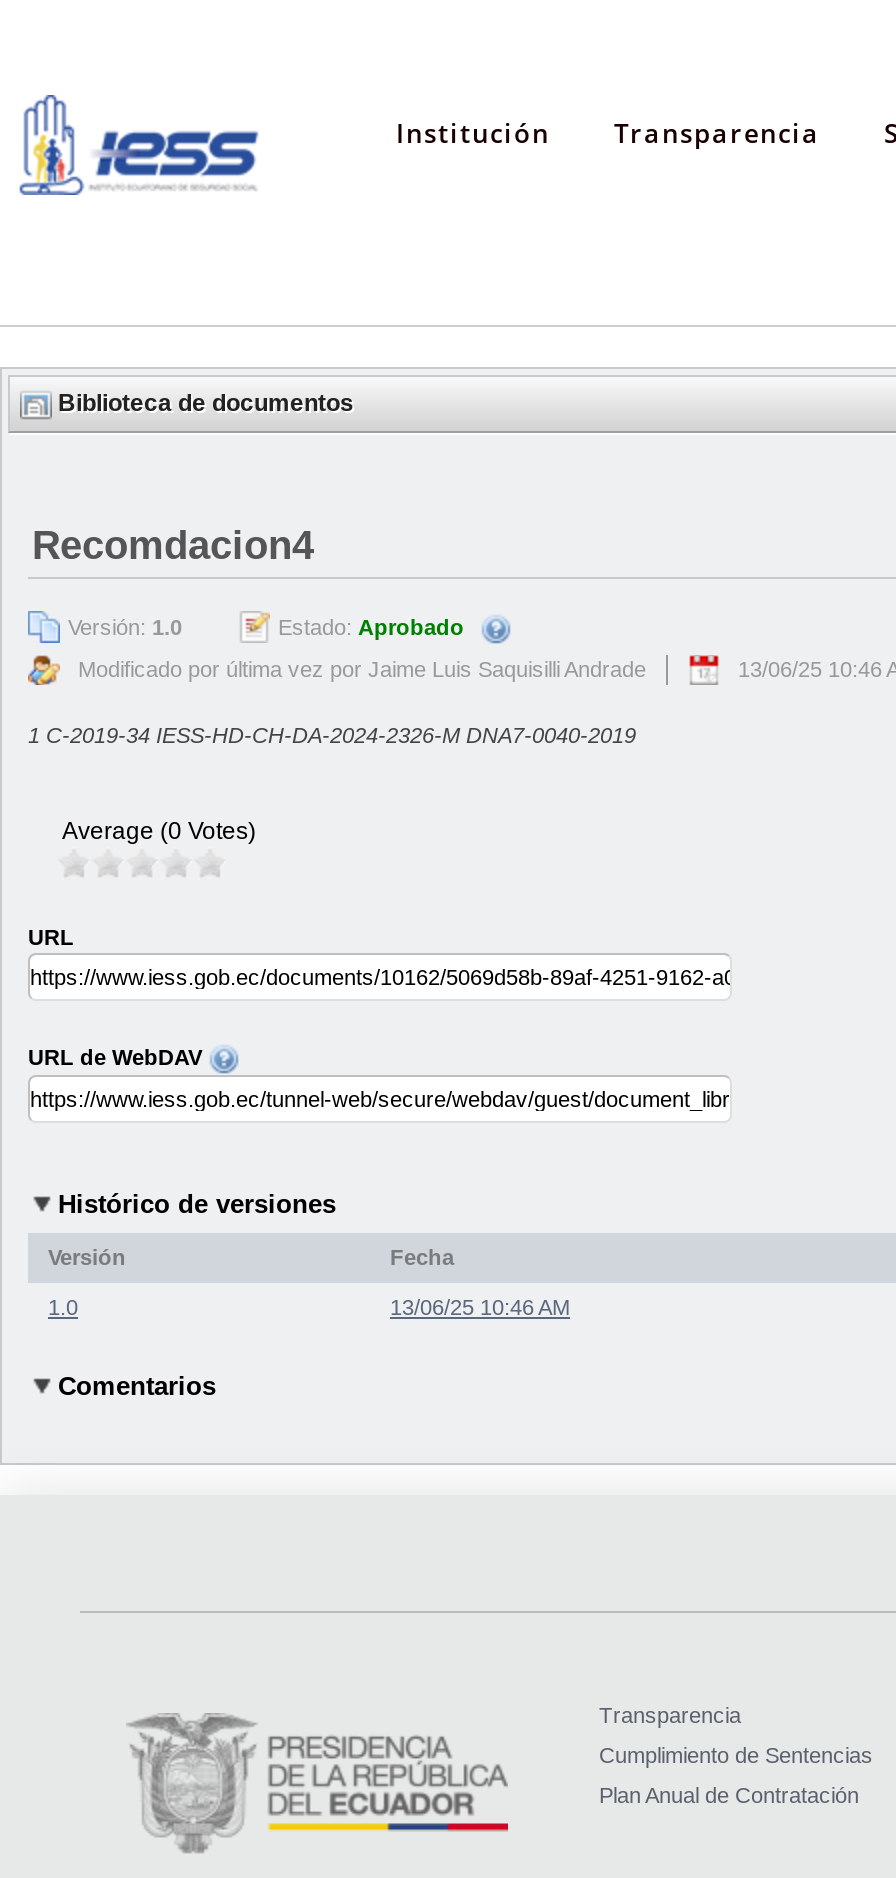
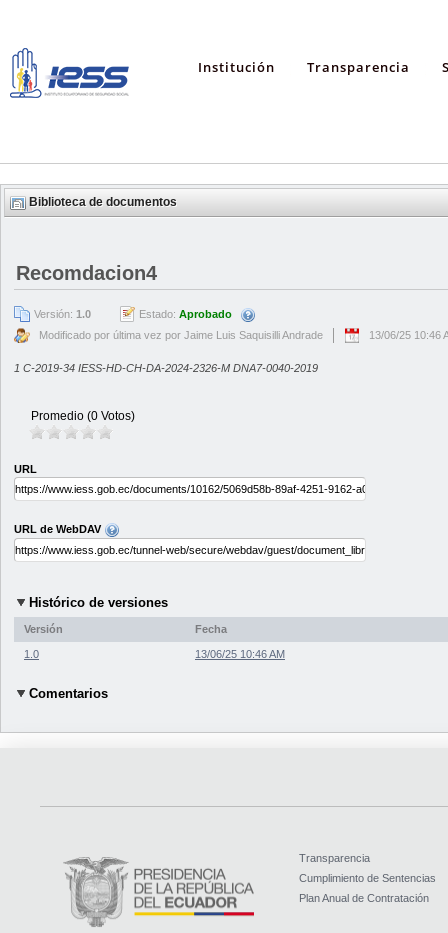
- Average (0 Votes)
+ Promedio (0 Votos)
